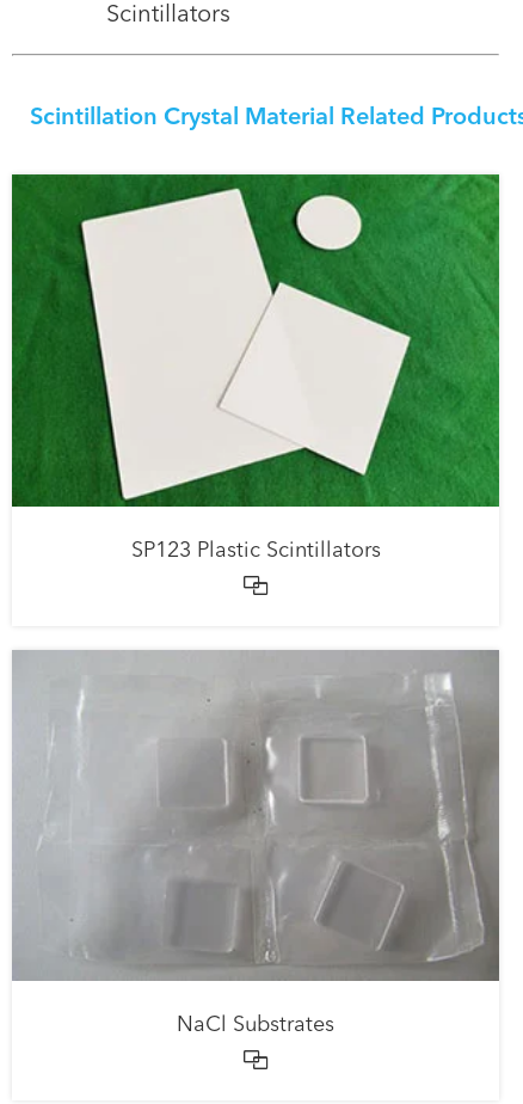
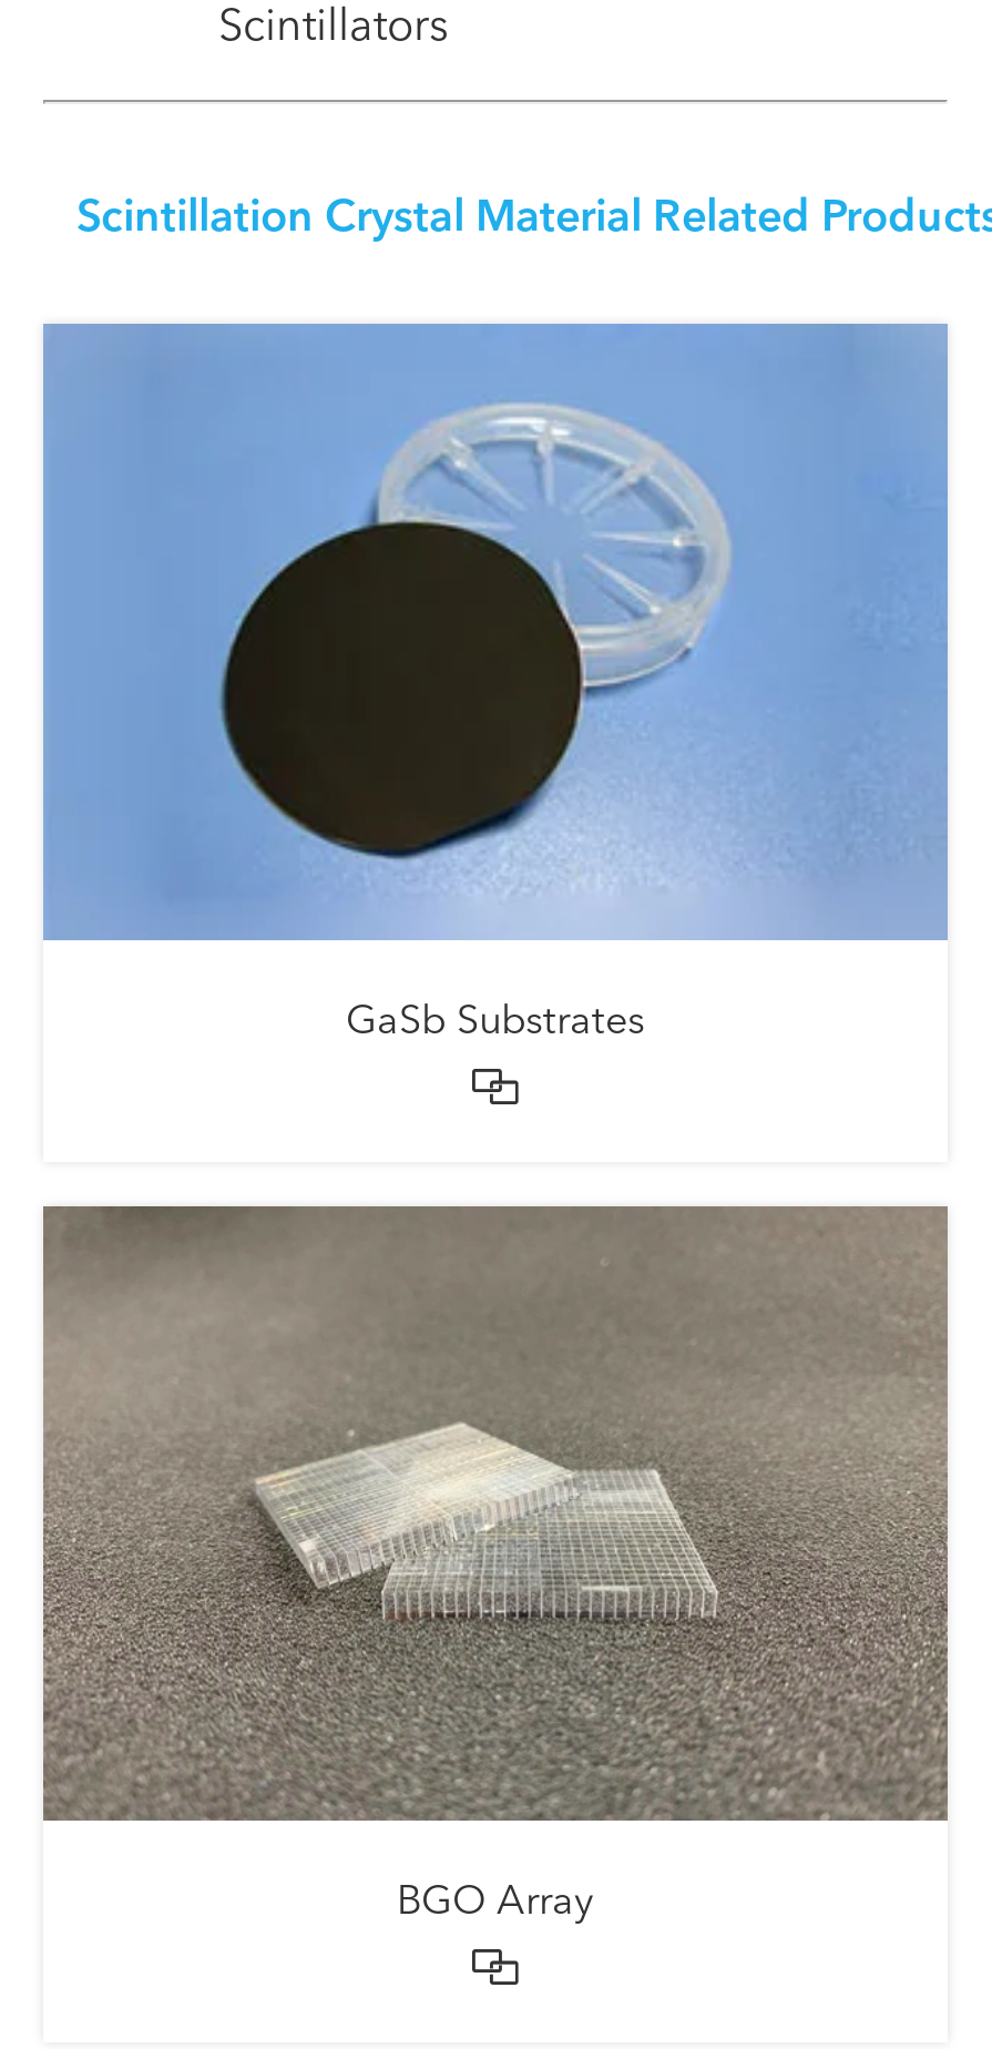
- [image]
- SP123 Plastic Scintillators
+ [image]
+ GaSb Substrates

- [image]
- NaCl Substrates
+ [image]
+ BGO Array
